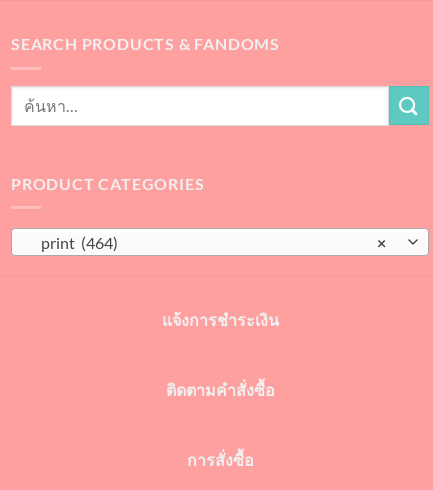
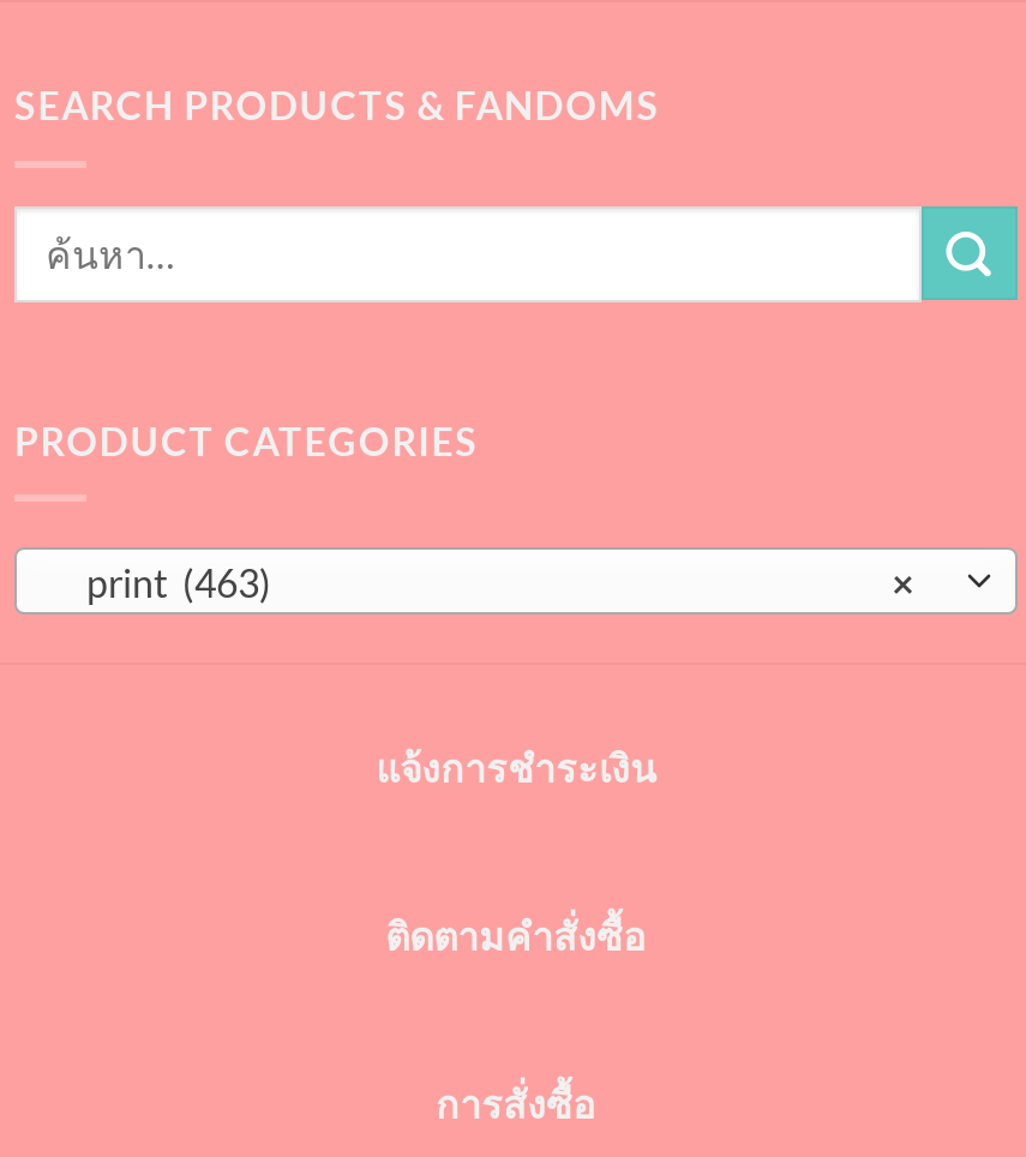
- print (464)
+ print (463)
